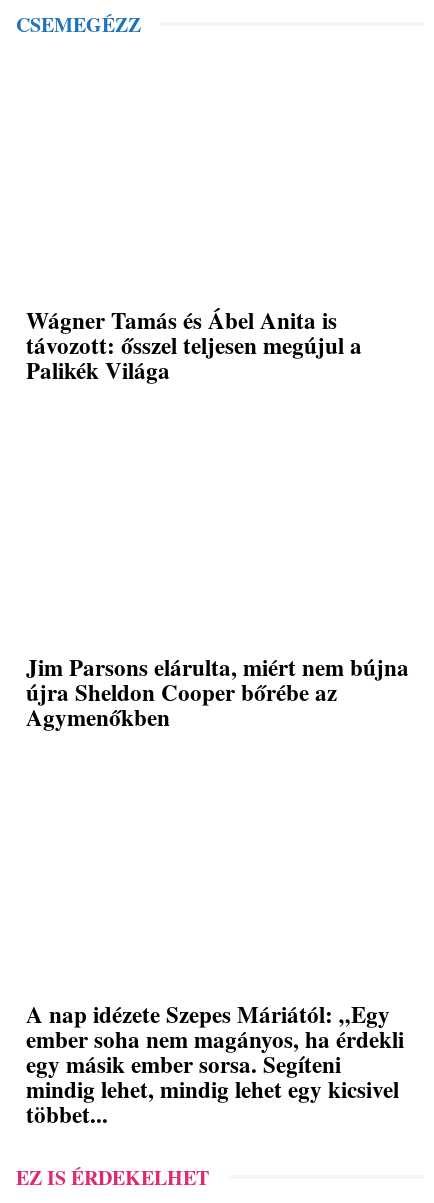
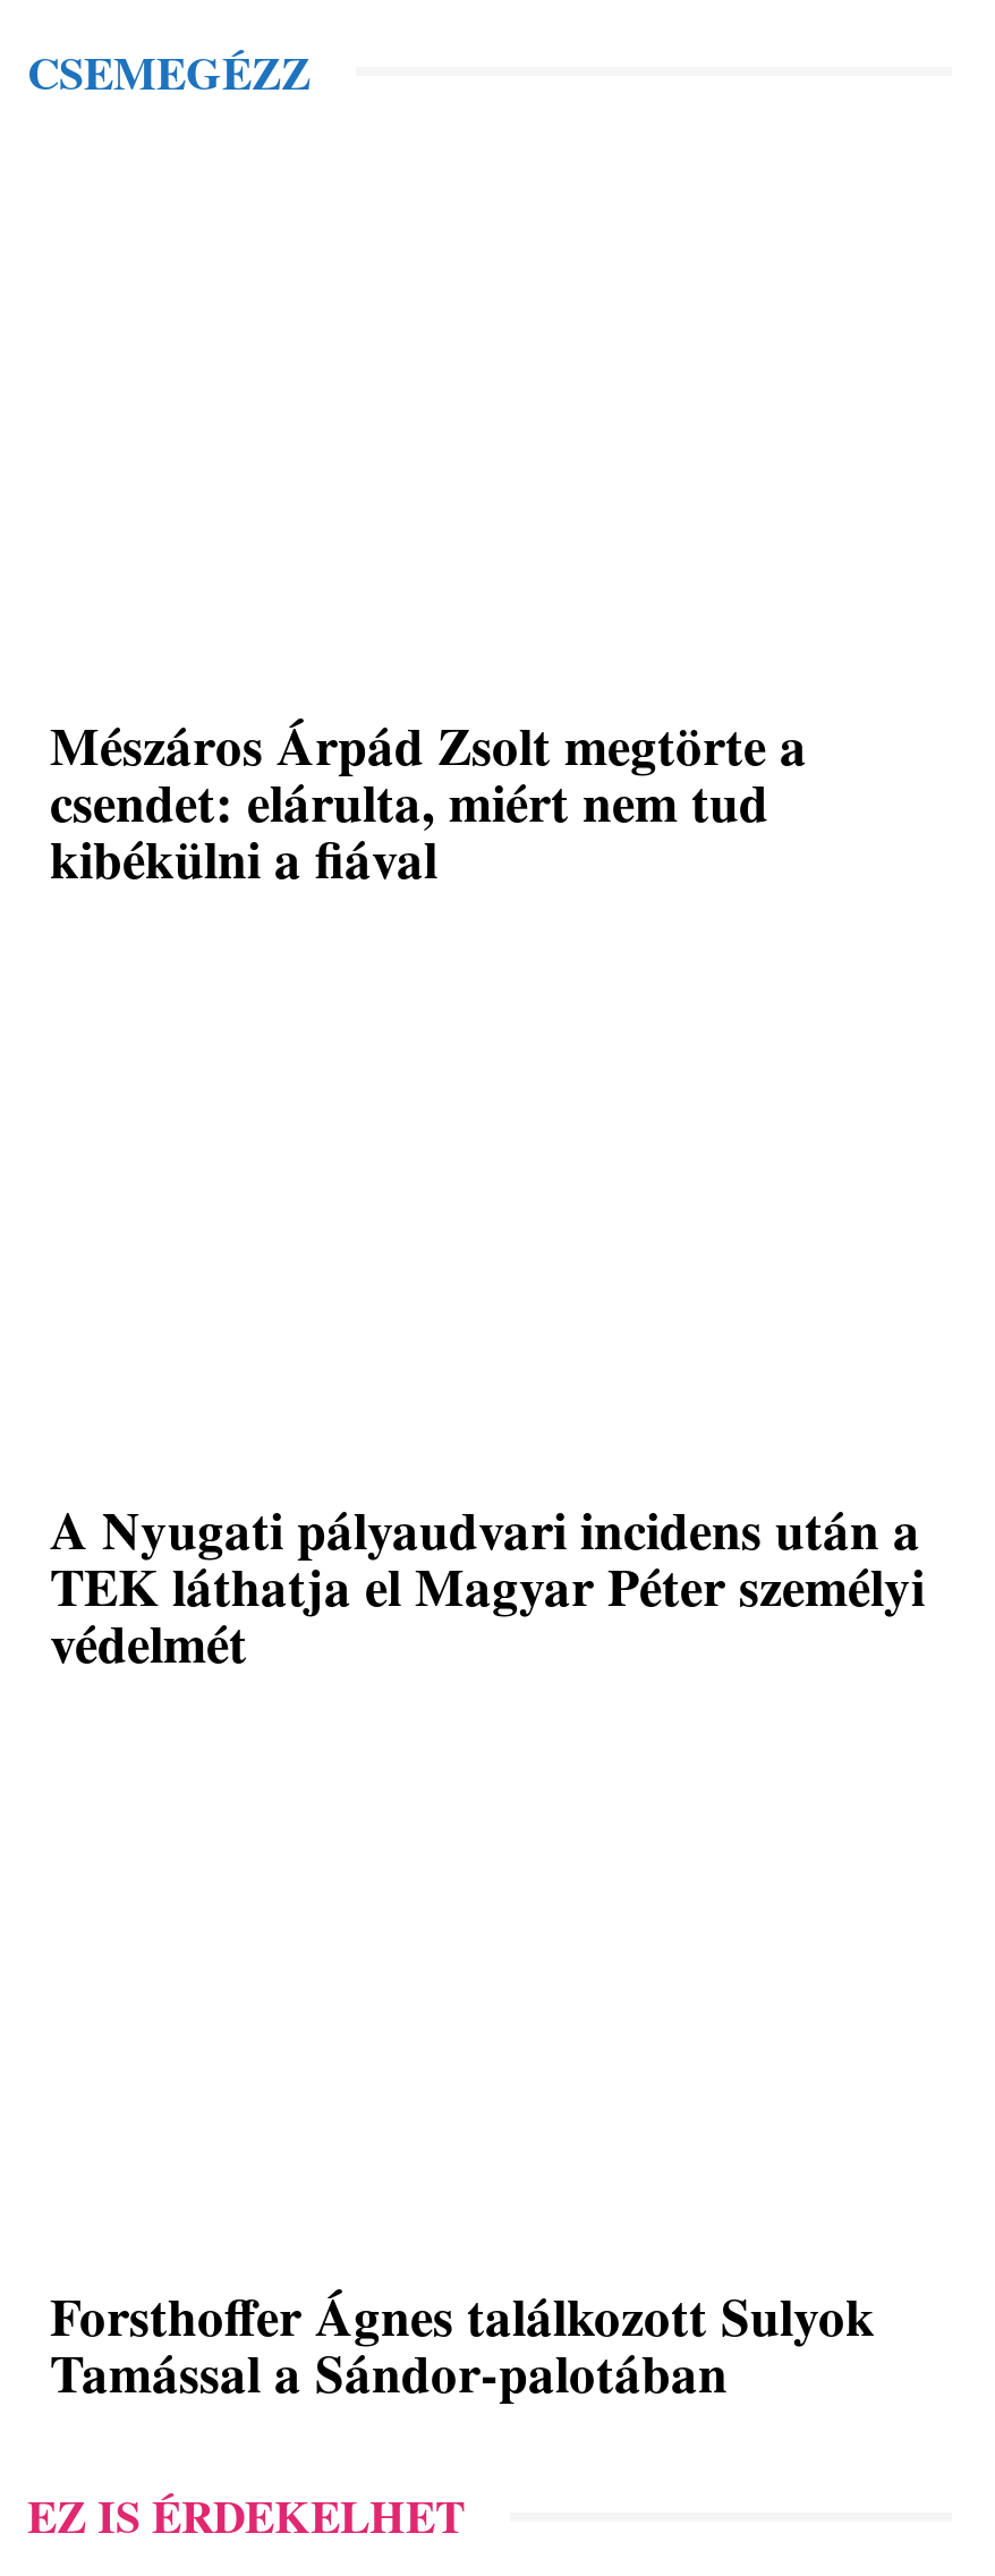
- Wágner Tamás és Ábel Anita is
- távozott: ősszel teljesen megújul a
- Palikék Világa
+ Mészáros Árpád Zsolt megtörte a
+ csendet: elárulta, miért nem tud
+ kibékülni a fiával

- Jim Parsons elárulta, miért nem bújna
- újra Sheldon Cooper bőrébe az
- Agymenőkben
+ A Nyugati pályaudvari incidens után a
+ TEK láthatja el Magyar Péter személyi
+ védelmét

- A nap idézete Szepes Máriától: „Egy
- ember soha nem magányos, ha érdekli
- egy másik ember sorsa. Segíteni
- mindig lehet, mindig lehet egy kicsivel
- többet...
+ Forsthoffer Ágnes találkozott Sulyok
+ Tamással a Sándor-palotában
